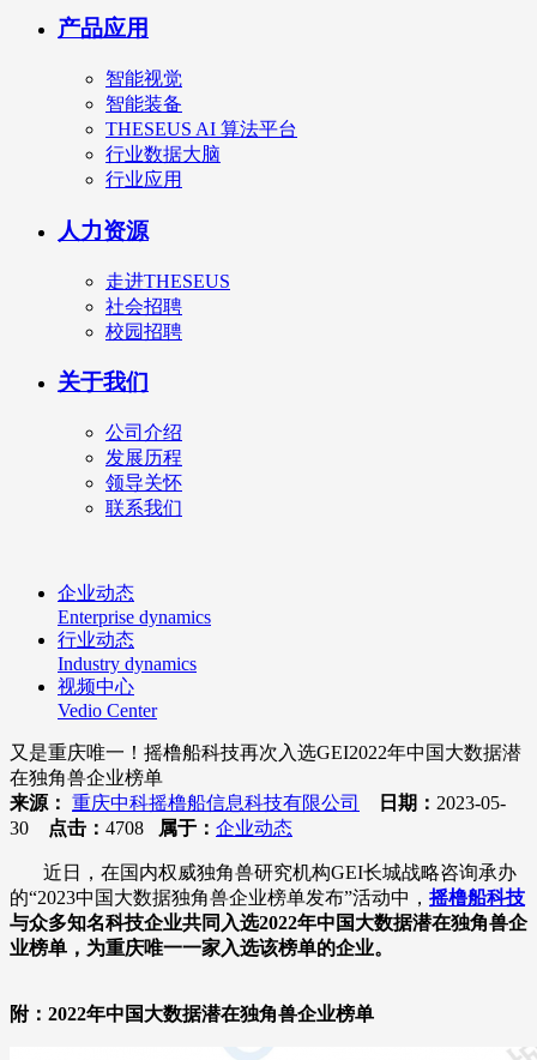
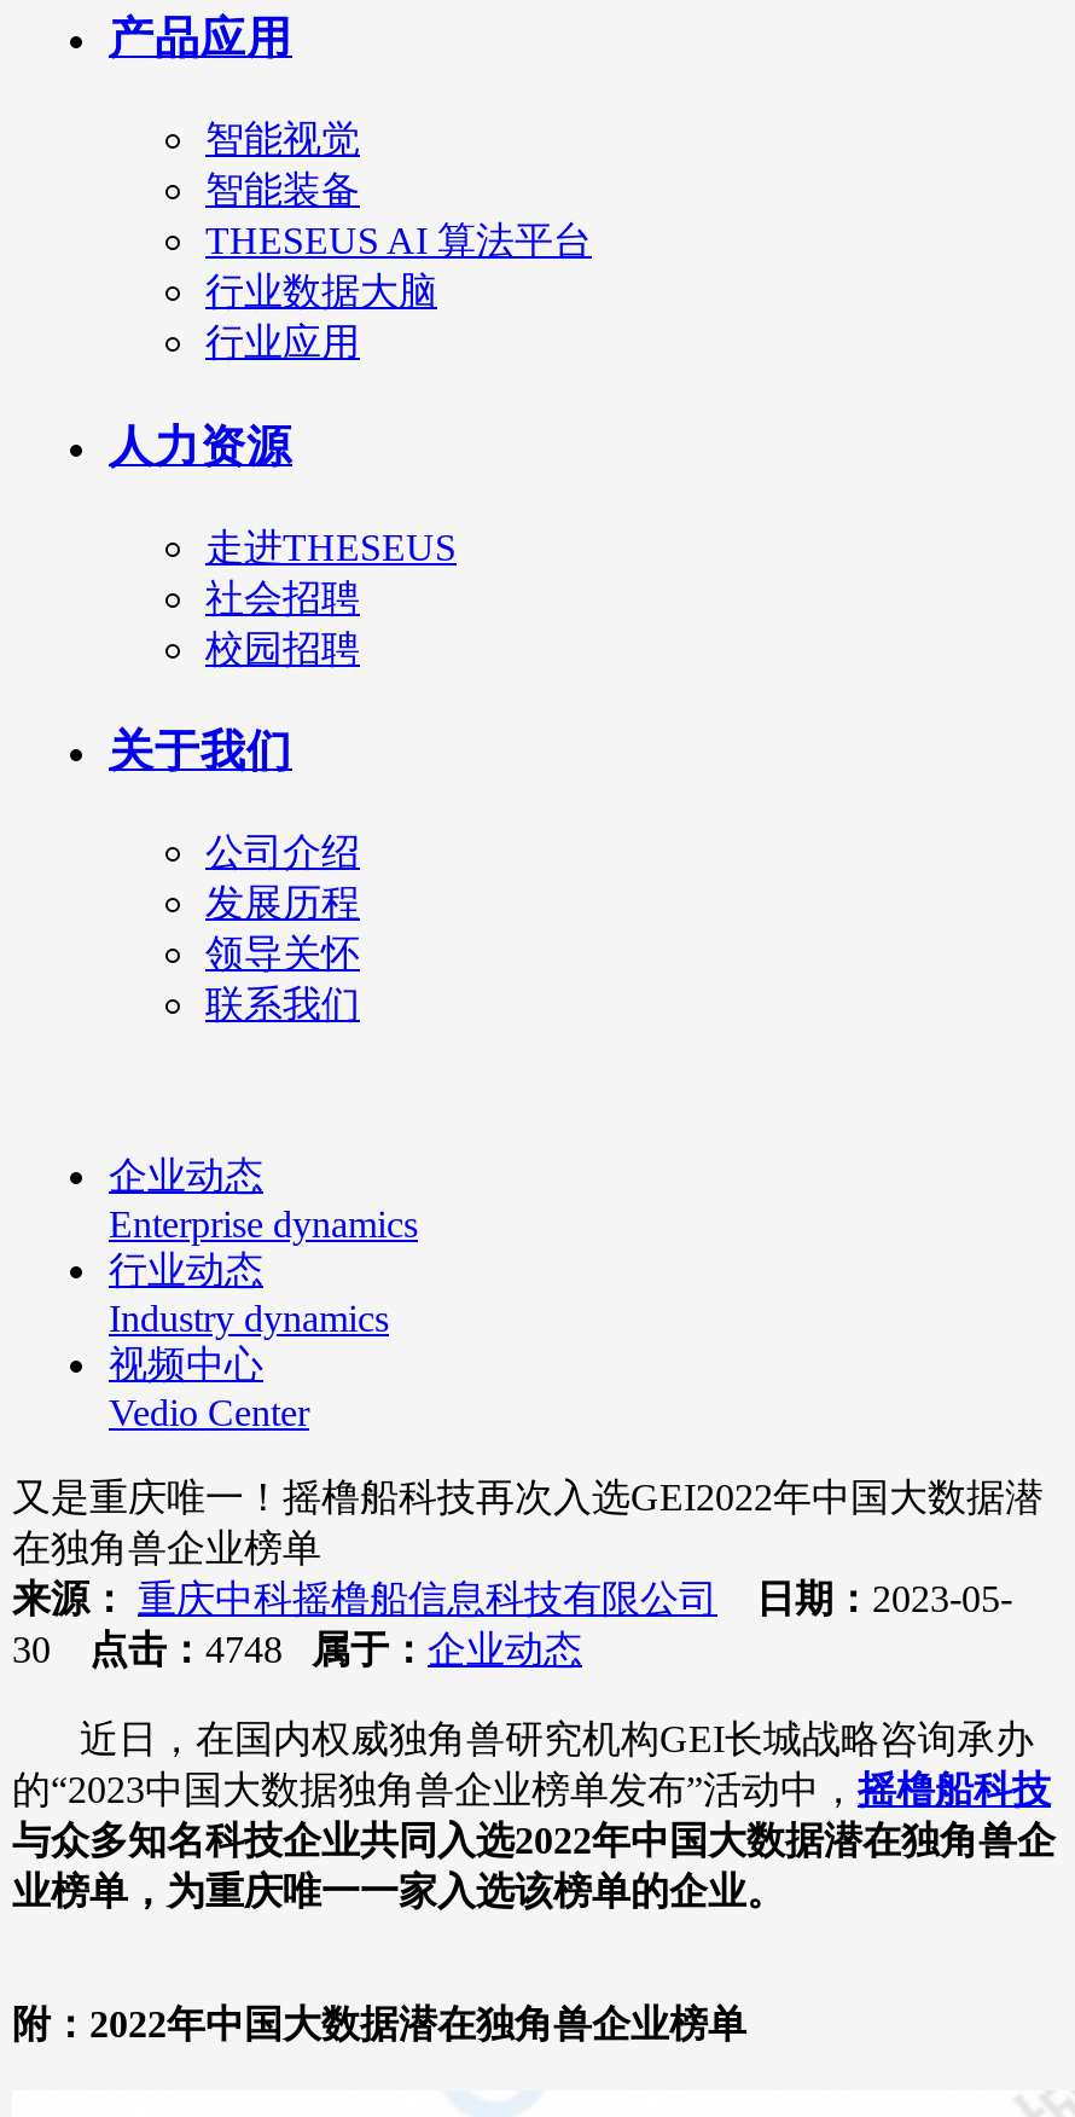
- 30点击：4708属于：企业动态
+ 30点击：4748属于：企业动态
